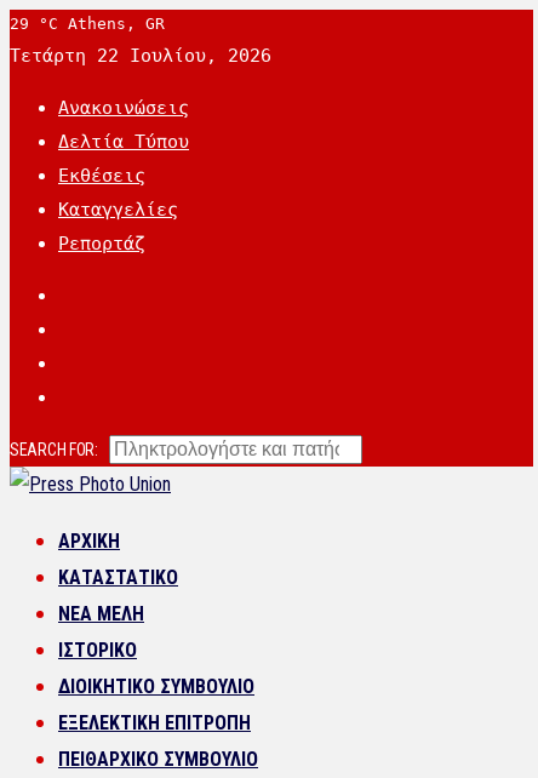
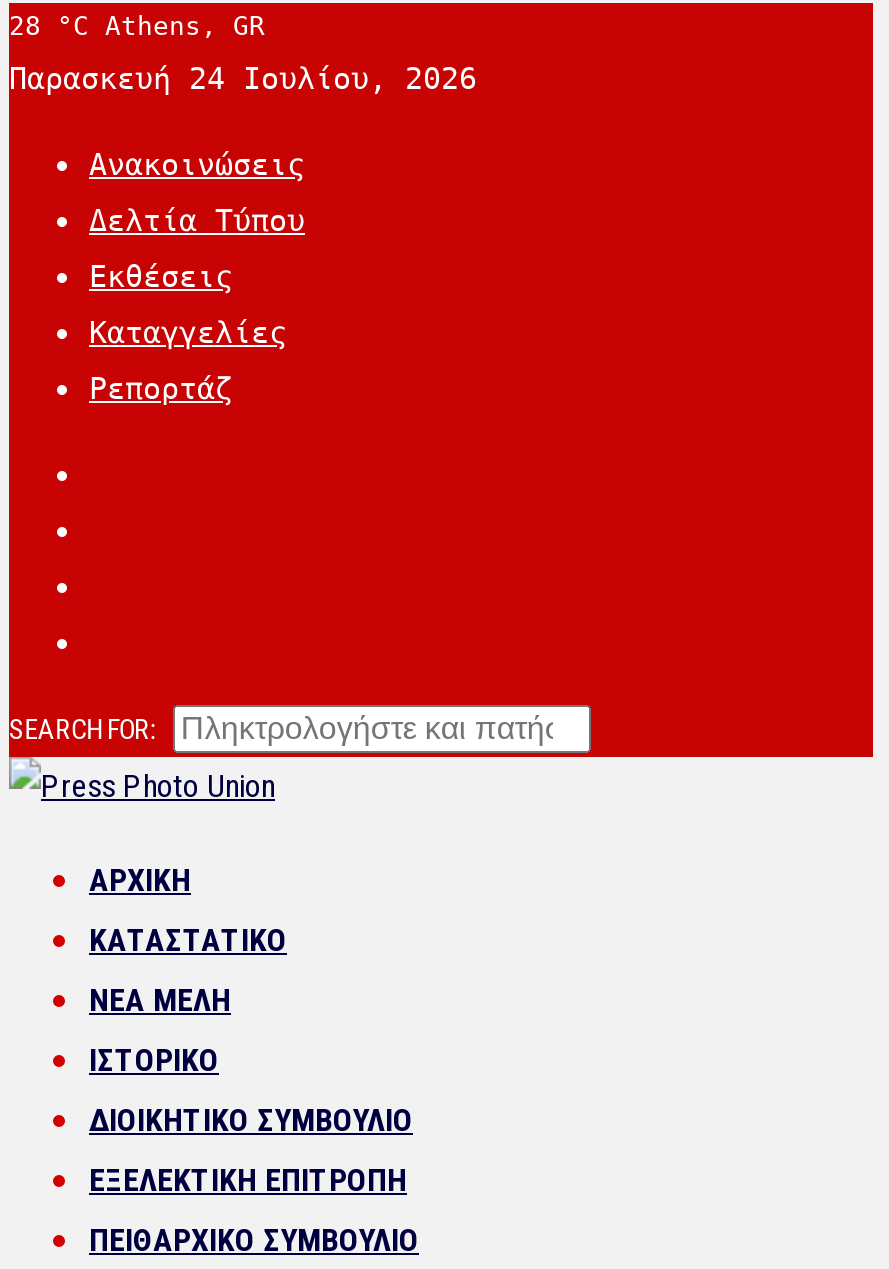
- 29 °C Athens, GR
+ 28 °C Athens, GR

- Τετάρτη 22 Ιουλίου, 2026
+ Παρασκευή 24 Ιουλίου, 2026
